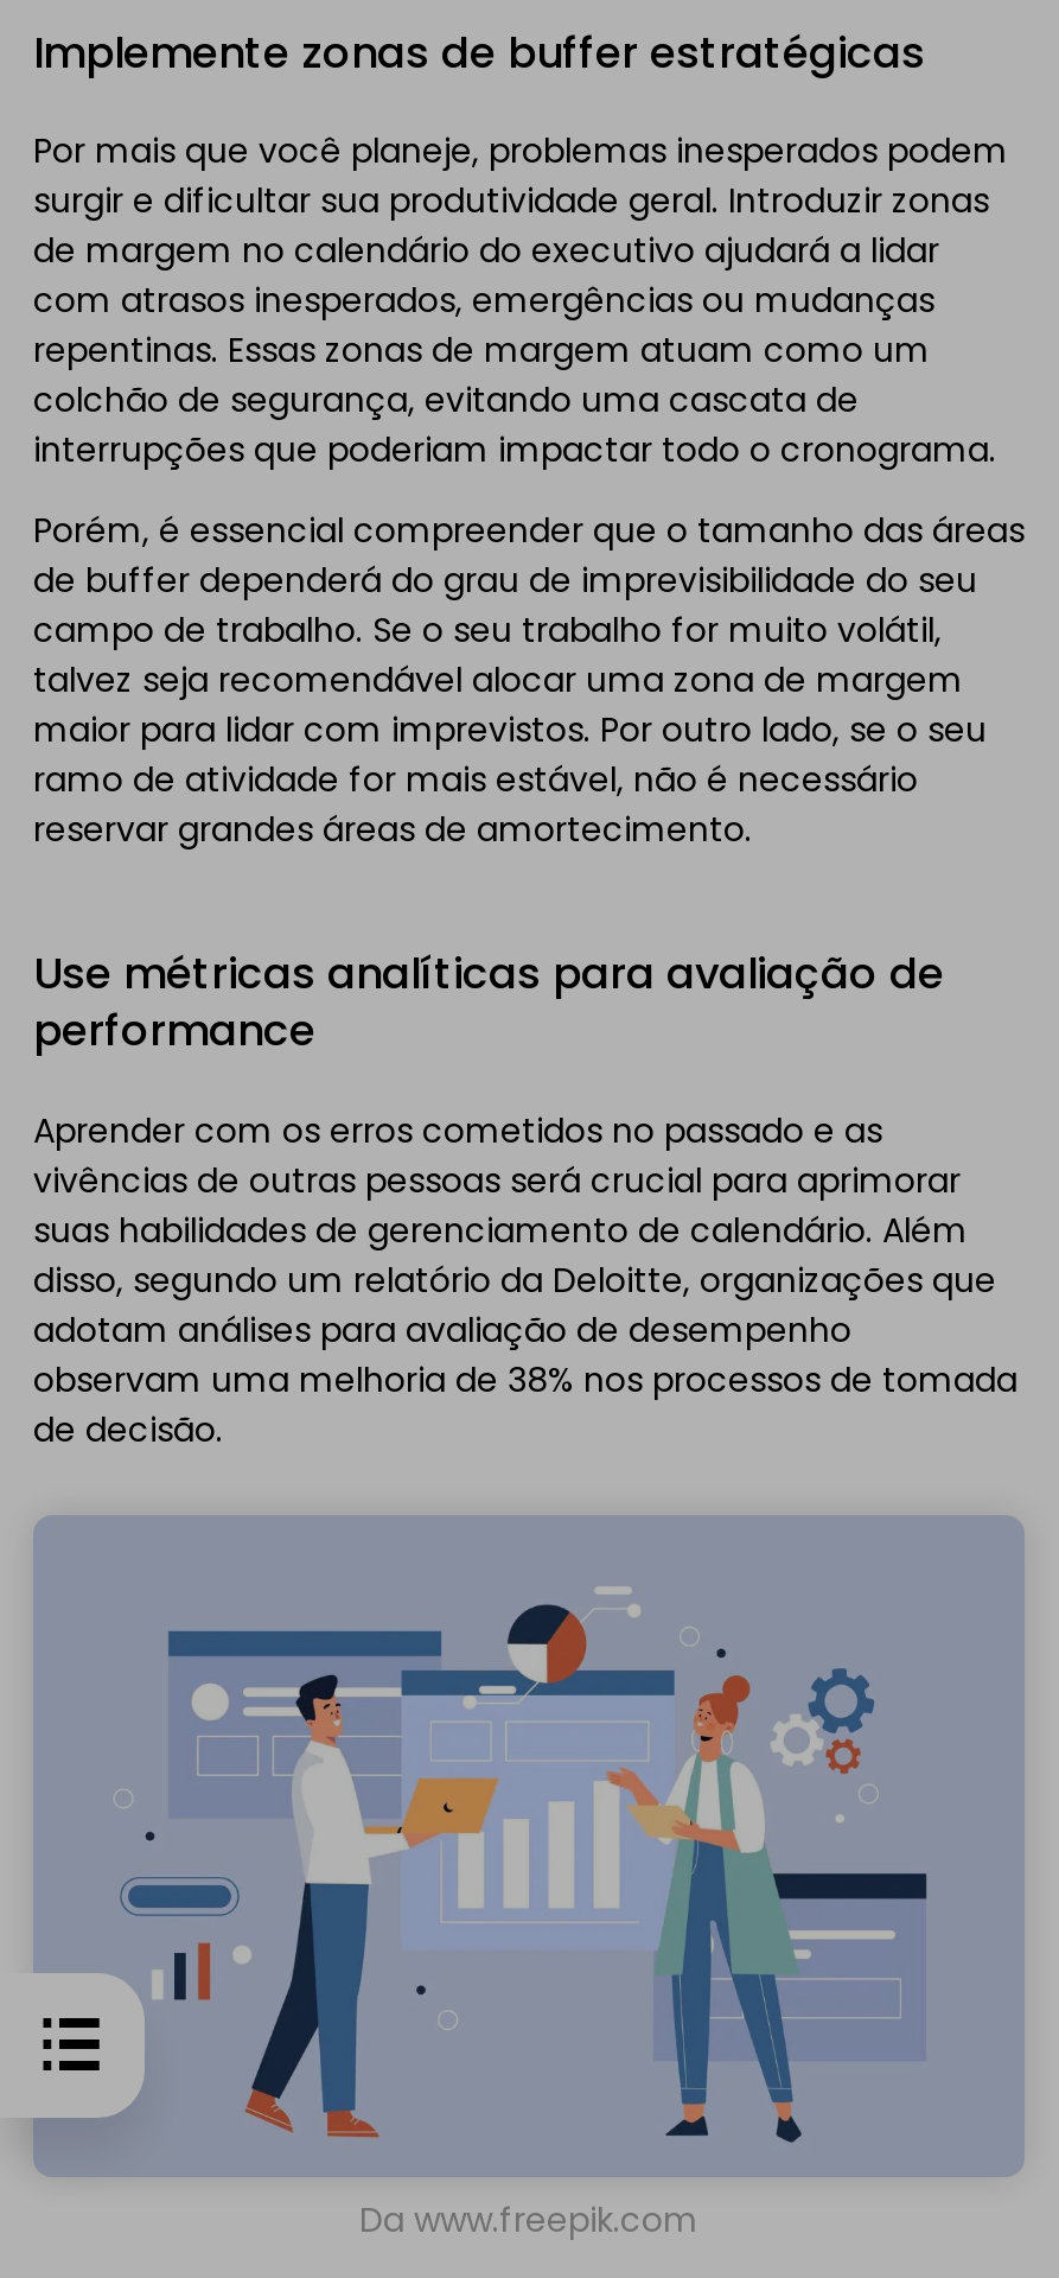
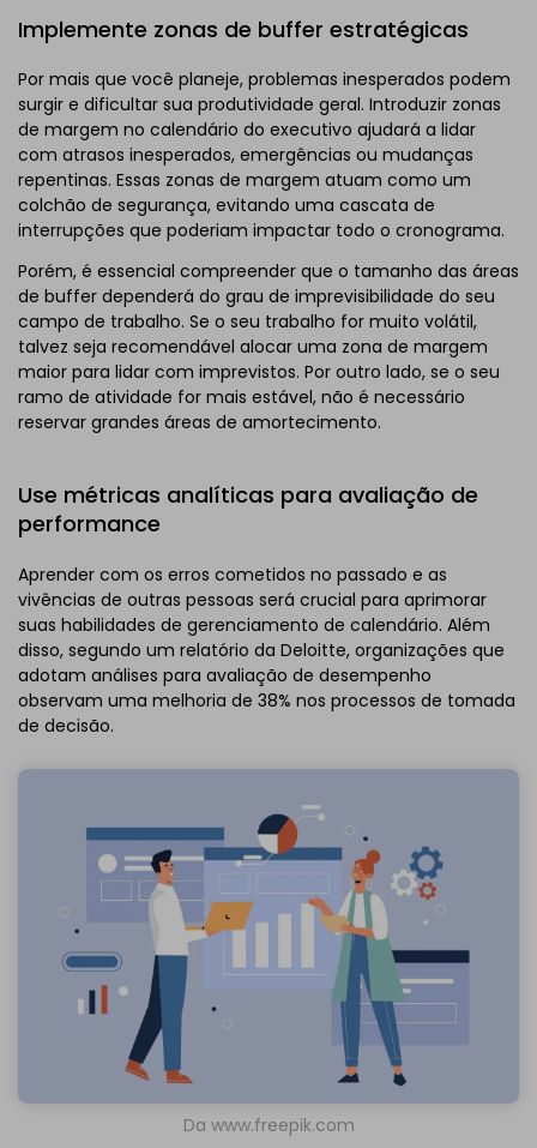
- [image]
